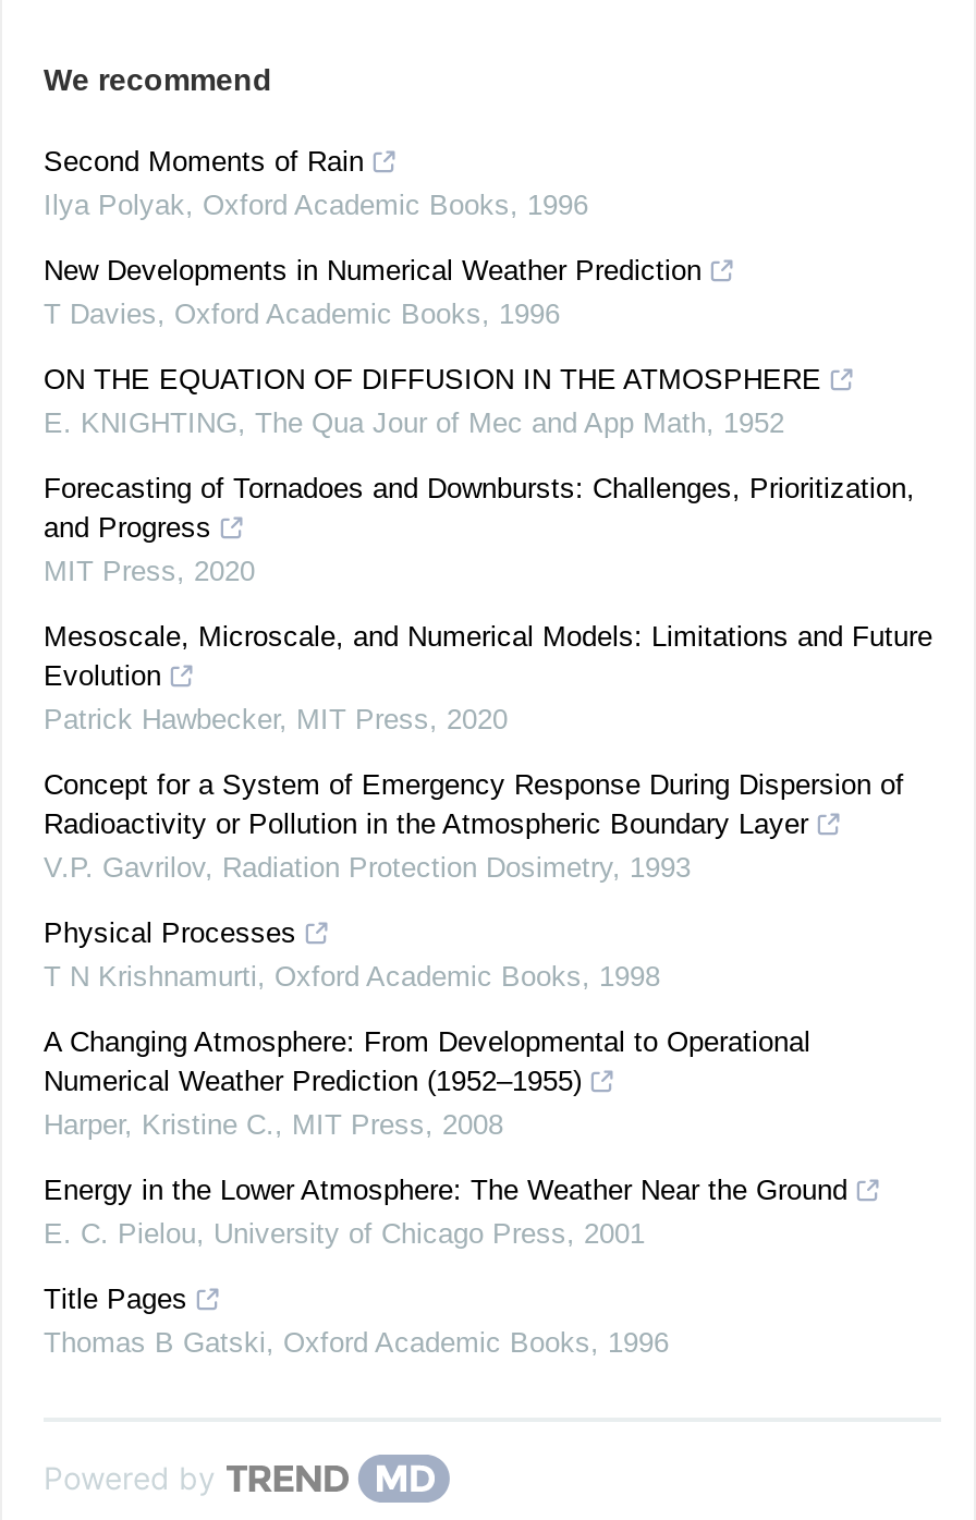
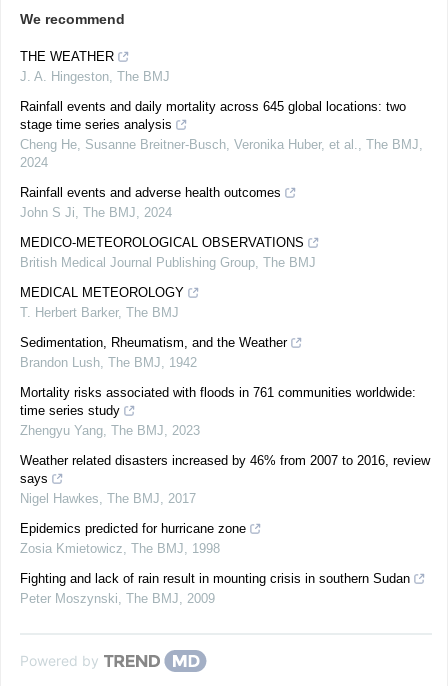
- Second Moments of Rain
- Ilya Polyak, Oxford Academic Books, 1996
+ THE WEATHER
+ J. A. Hingeston, The BMJ

- New Developments in Numerical Weather Prediction
- T Davies, Oxford Academic Books, 1996
+ Rainfall events and daily mortality across 645 global locations: two
+ stage time series analysis
+ Cheng He, Susanne Breitner-Busch, Veronika Huber, et al., The BMJ,
+ 2024

- ON THE EQUATION OF DIFFUSION IN THE ATMOSPHERE
- E. KNIGHTING, The Qua Jour of Mec and App Math, 1952
+ Rainfall events and adverse health outcomes
+ John S Ji, The BMJ, 2024

- Forecasting of Tornadoes and Downbursts: Challenges, Prioritization,
- and Progress
- MIT Press, 2020
+ MEDICO-METEOROLOGICAL OBSERVATIONS
+ British Medical Journal Publishing Group, The BMJ

- Mesoscale, Microscale, and Numerical Models: Limitations and Future
- Evolution
- Patrick Hawbecker, MIT Press, 2020
+ MEDICAL METEOROLOGY
+ T. Herbert Barker, The BMJ

- Concept for a System of Emergency Response During Dispersion of
- Radioactivity or Pollution in the Atmospheric Boundary Layer
- V.P. Gavrilov, Radiation Protection Dosimetry, 1993
+ Sedimentation, Rheumatism, and the Weather
+ Brandon Lush, The BMJ, 1942

- Physical Processes
- T N Krishnamurti, Oxford Academic Books, 1998
+ Mortality risks associated with floods in 761 communities worldwide:
+ time series study
+ Zhengyu Yang, The BMJ, 2023

- A Changing Atmosphere: From Developmental to Operational
- Numerical Weather Prediction (1952–1955)
- Harper, Kristine C., MIT Press, 2008
+ Weather related disasters increased by 46% from 2007 to 2016, review
+ says
+ Nigel Hawkes, The BMJ, 2017

- Energy in the Lower Atmosphere: The Weather Near the Ground
- E. C. Pielou, University of Chicago Press, 2001
+ Epidemics predicted for hurricane zone
+ Zosia Kmietowicz, The BMJ, 1998

- Title Pages
- Thomas B Gatski, Oxford Academic Books, 1996
+ Fighting and lack of rain result in mounting crisis in southern Sudan
+ Peter Moszynski, The BMJ, 2009
